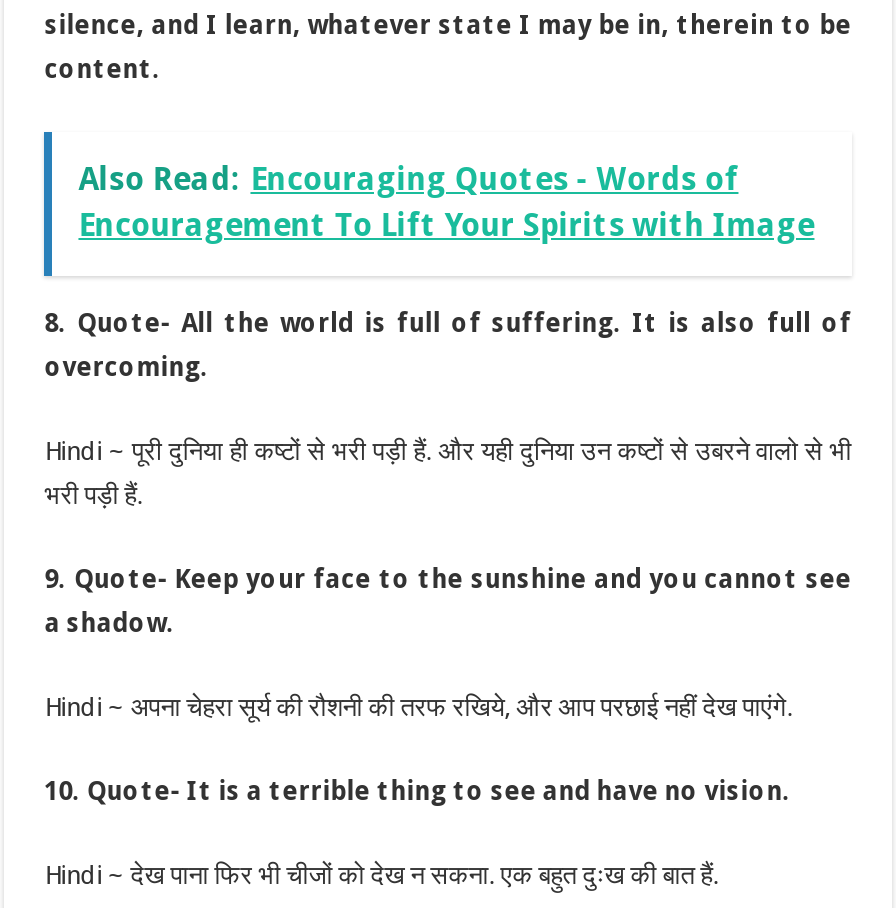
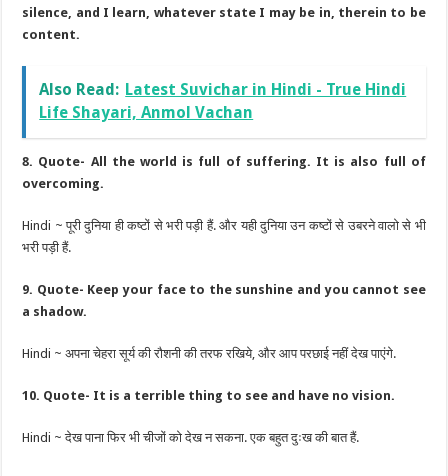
- Also Read: Encouraging Quotes - Words of
- Encouragement To Lift Your Spirits with Image
+ Also Read: Latest Suvichar in Hindi - True Hindi
+ Life Shayari, Anmol Vachan
